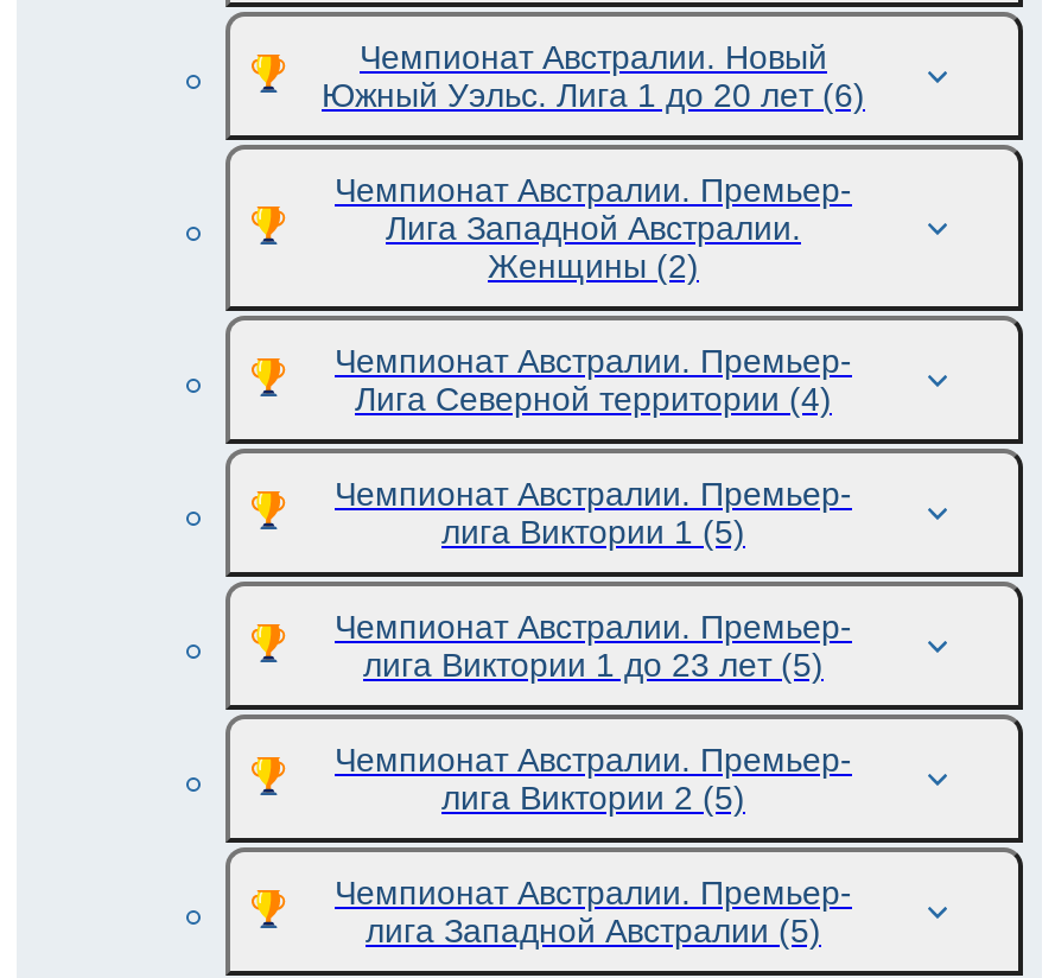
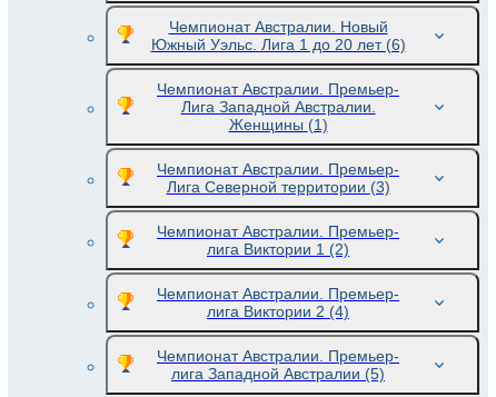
- Женщины (2)
+ Женщины (1)

- Лига Северной территории (4)
+ Лига Северной территории (3)

- лига Виктории 1 (5)
+ лига Виктории 1 (2)

- лига Виктории 1 до 23 лет (5)
- Чемпионат Австралии. Премьер-
- лига Виктории 2 (5)
+ лига Виктории 2 (4)
